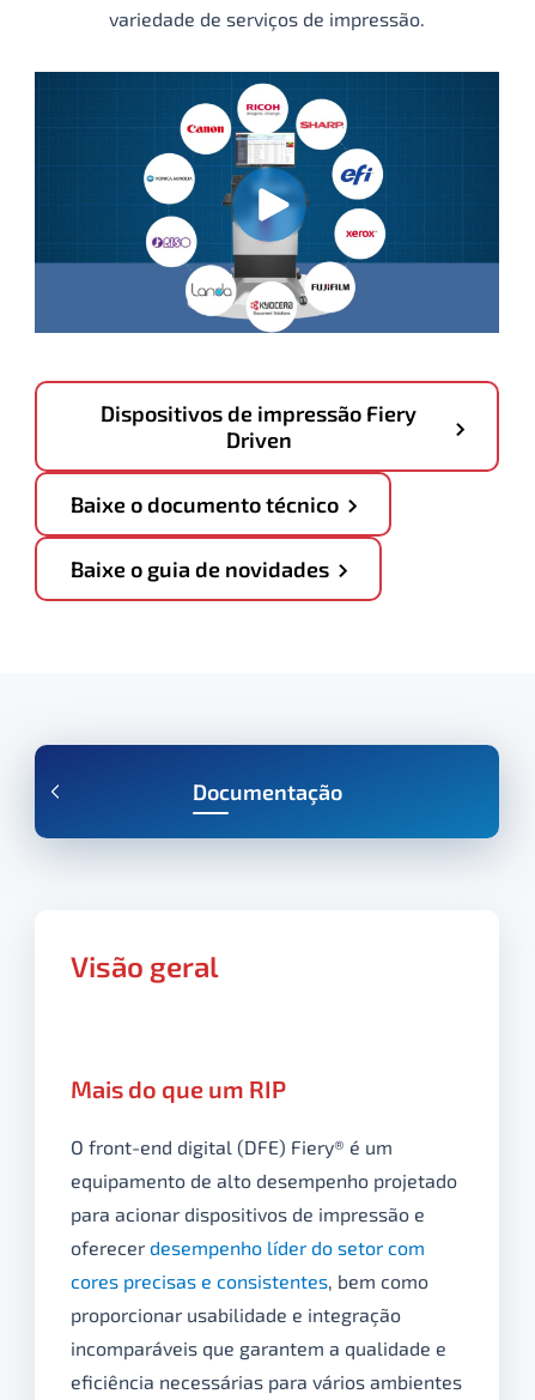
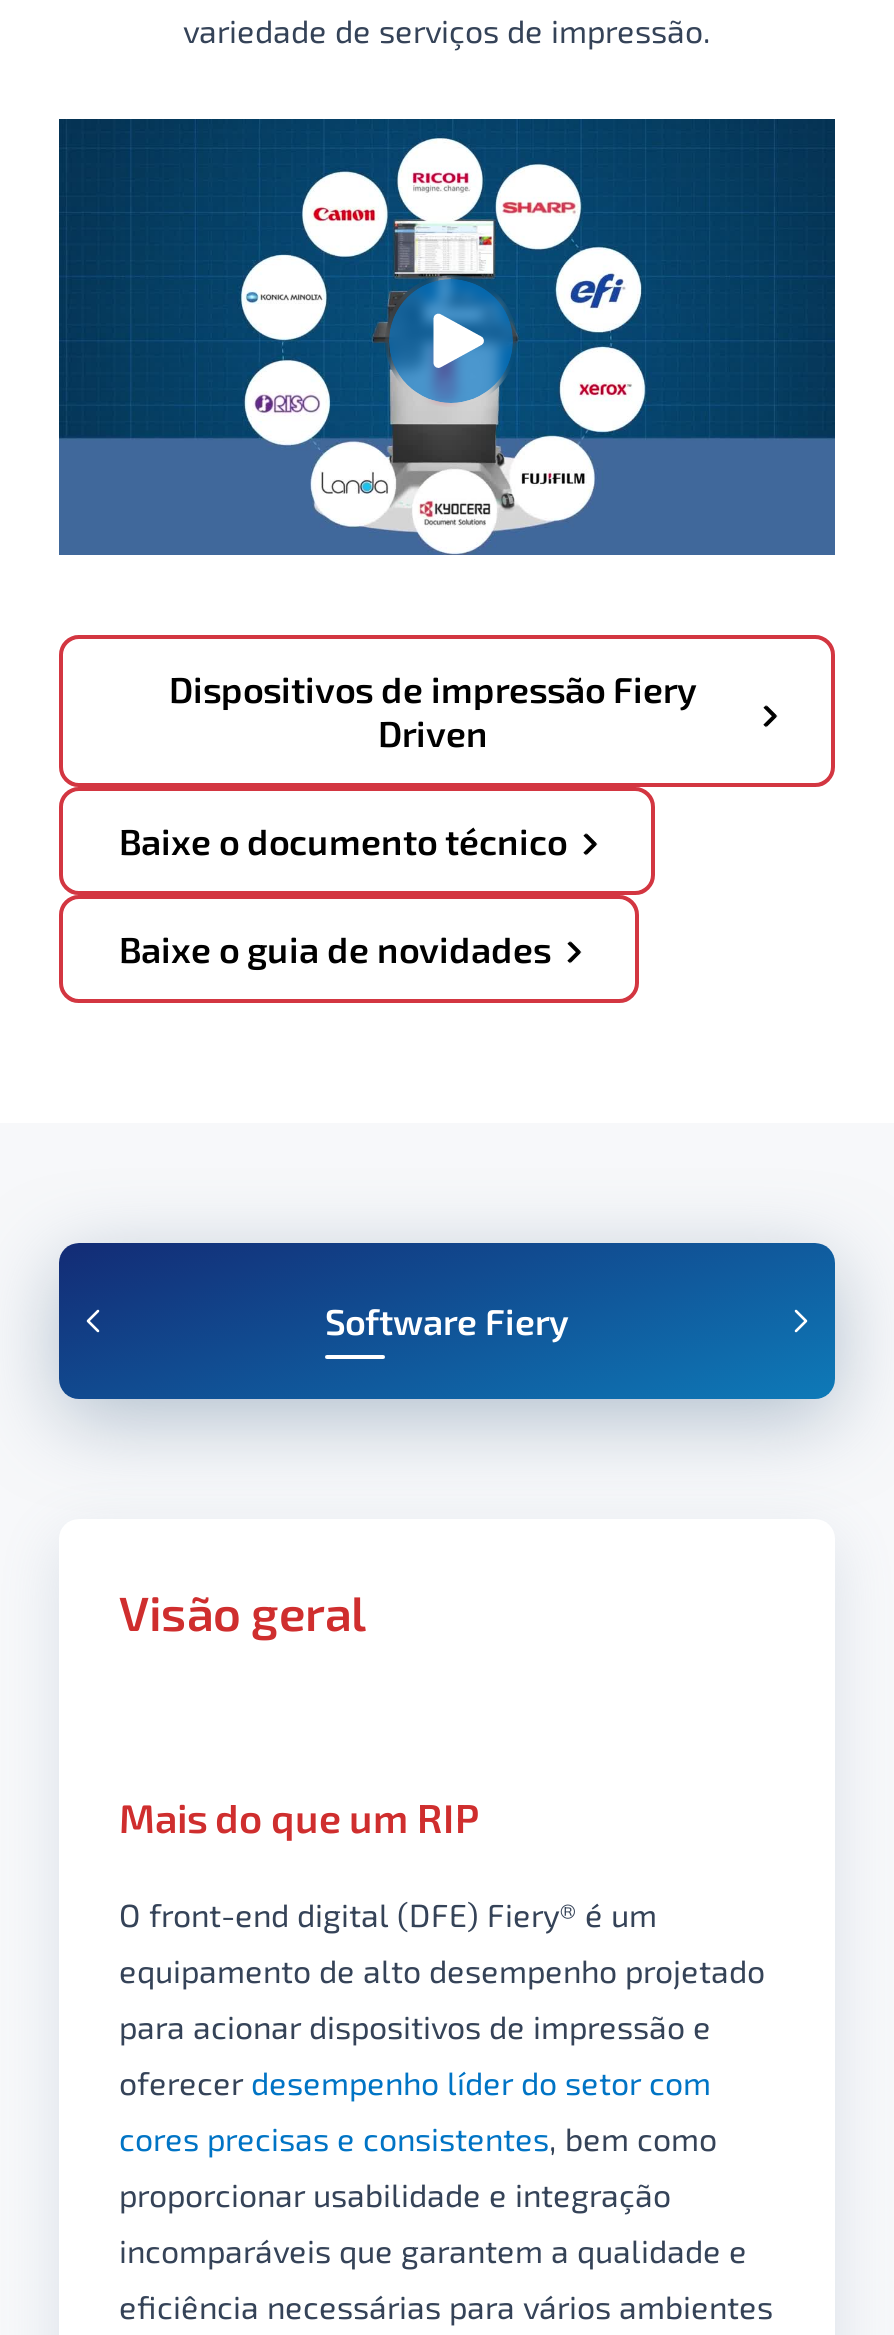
- Documentação
+ Software Fiery
